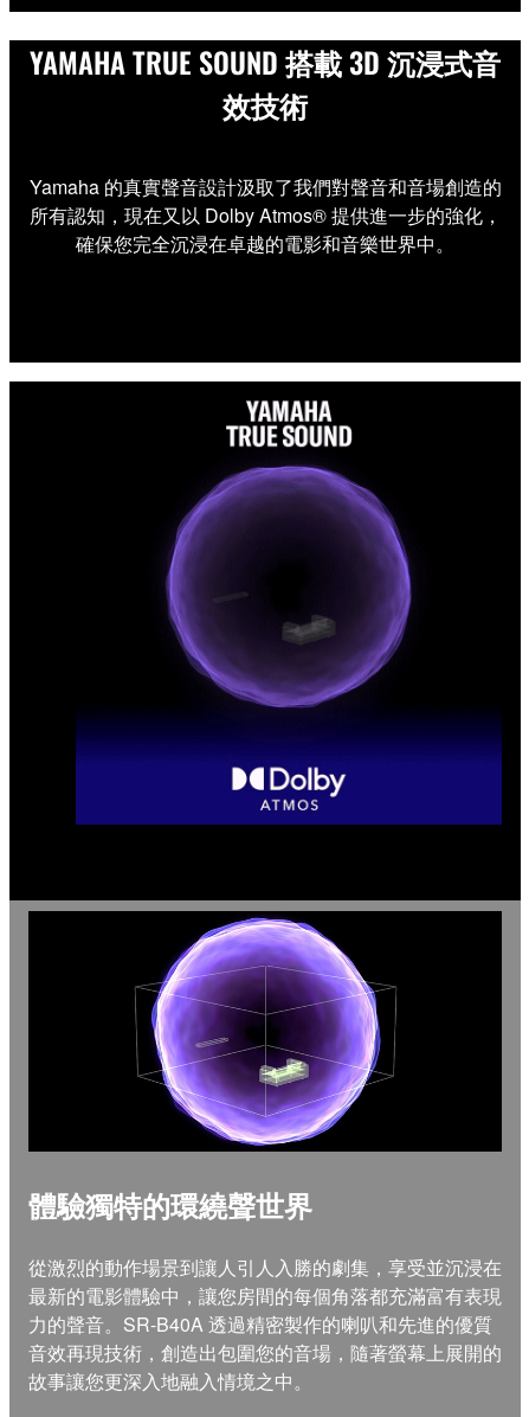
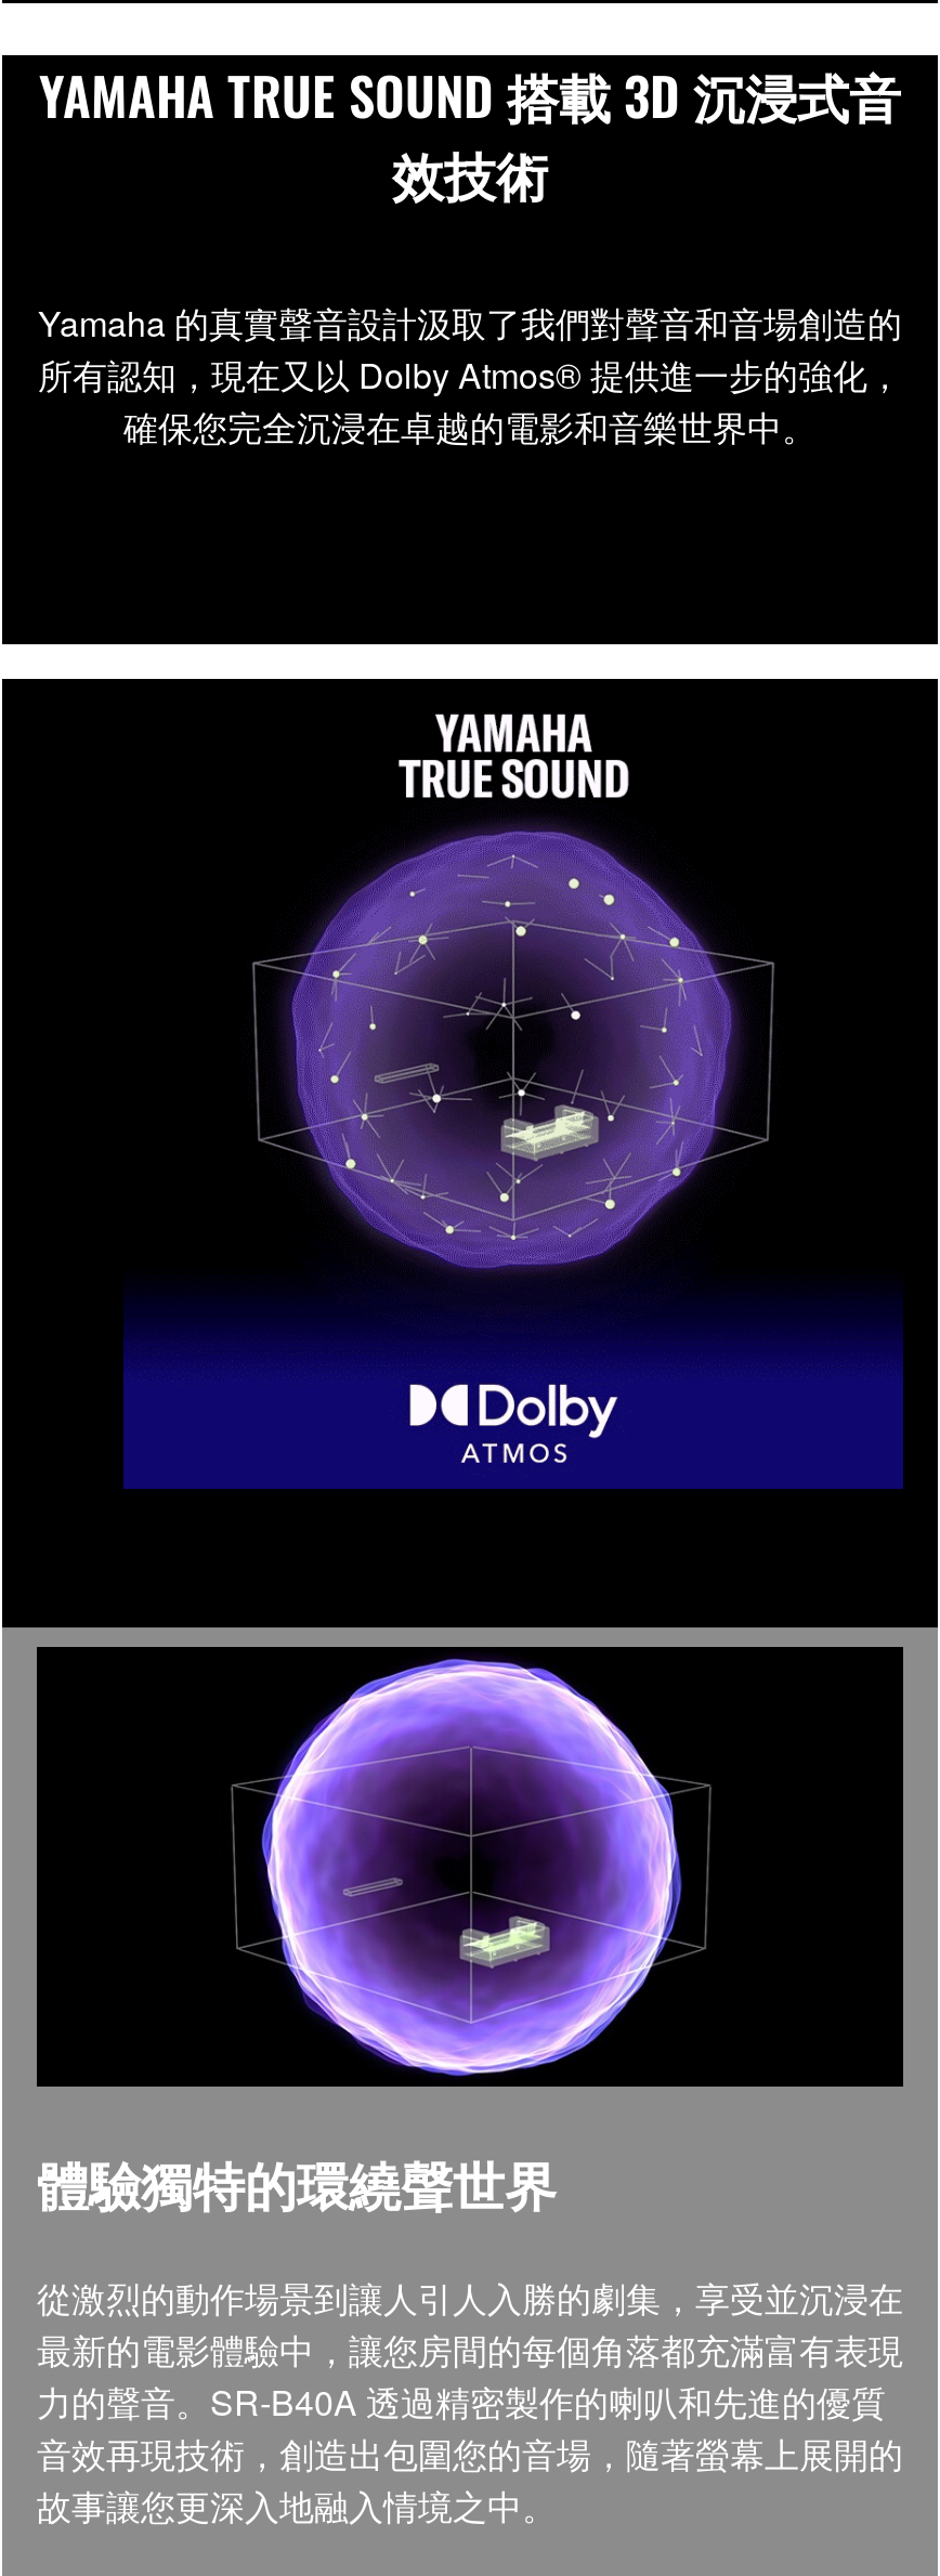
- [image]
+ [image]
